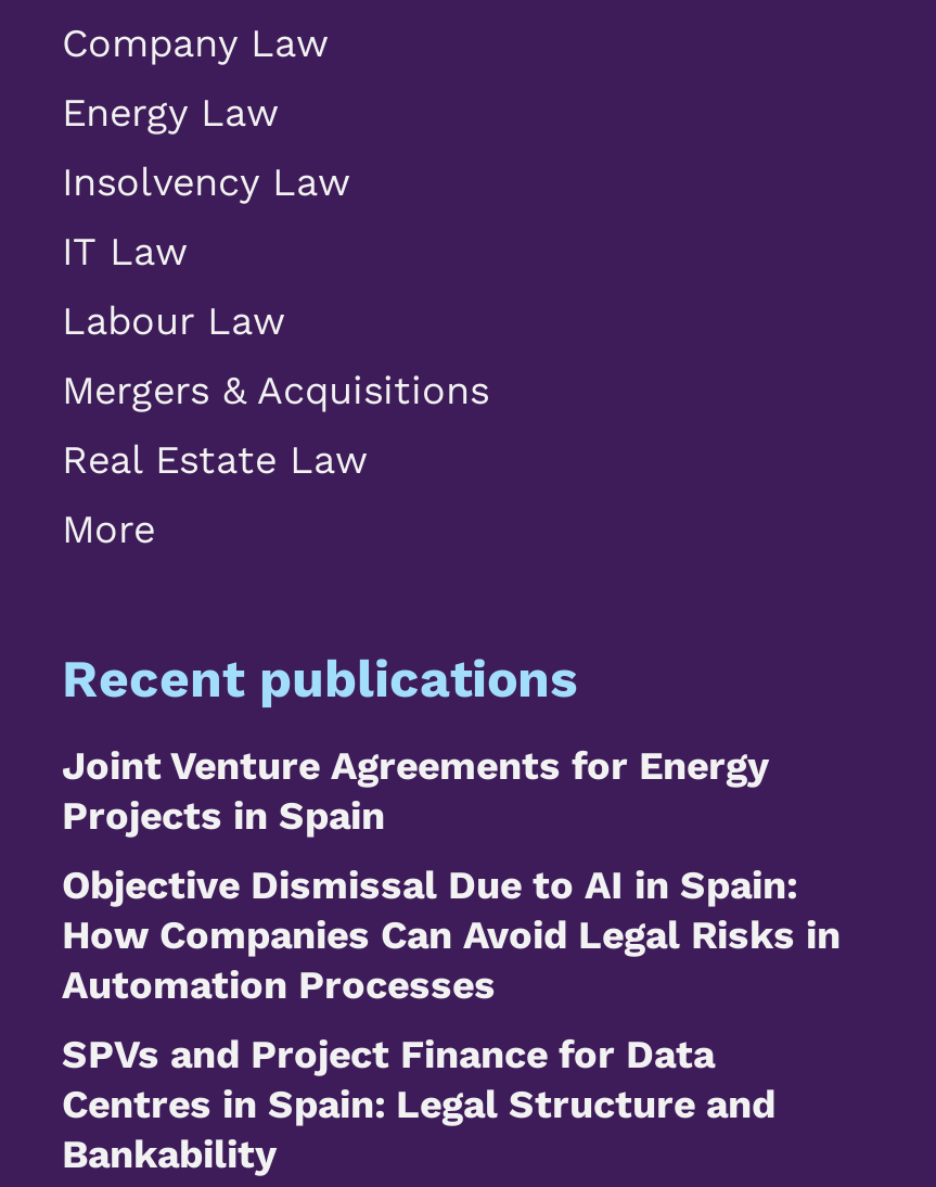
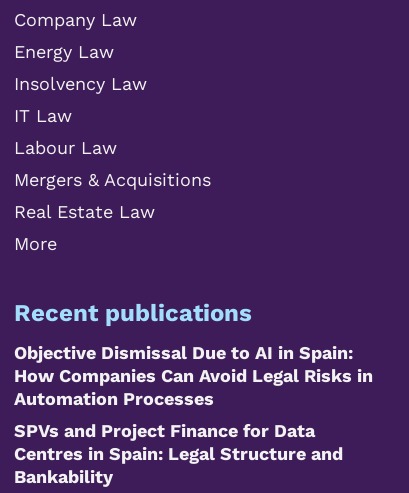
- Joint Venture Agreements for Energy
- Projects in Spain
